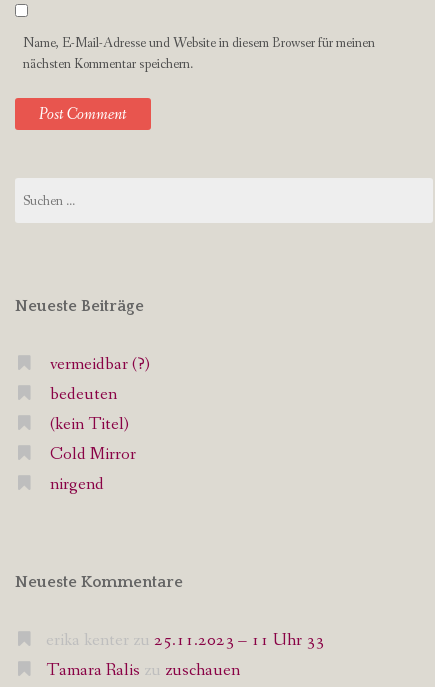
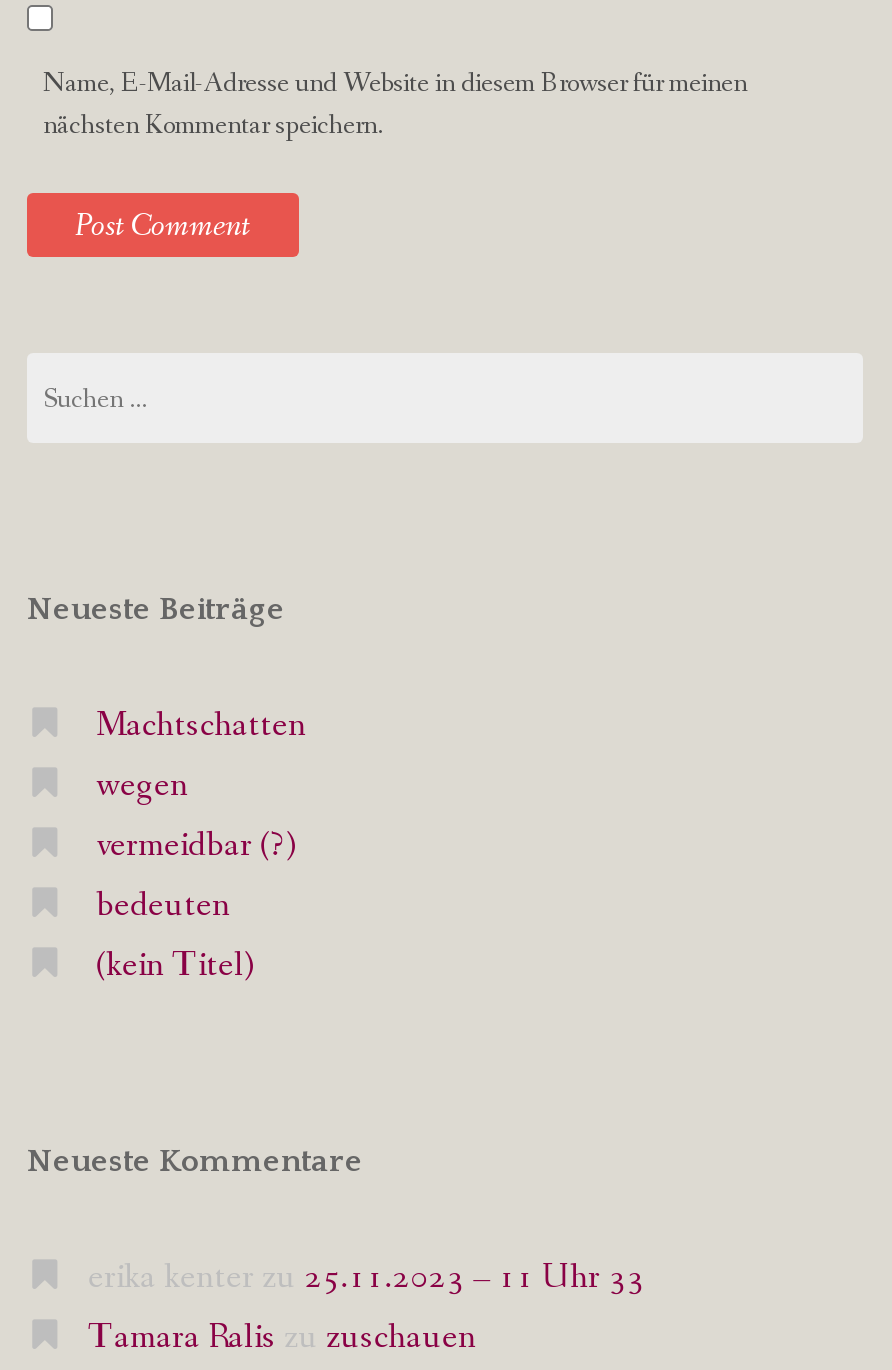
+ Machtschatten
+ wegen

moved down: vermeidbar (?) | bedeuten | (kein Titel)

- Cold Mirror
- nirgend
